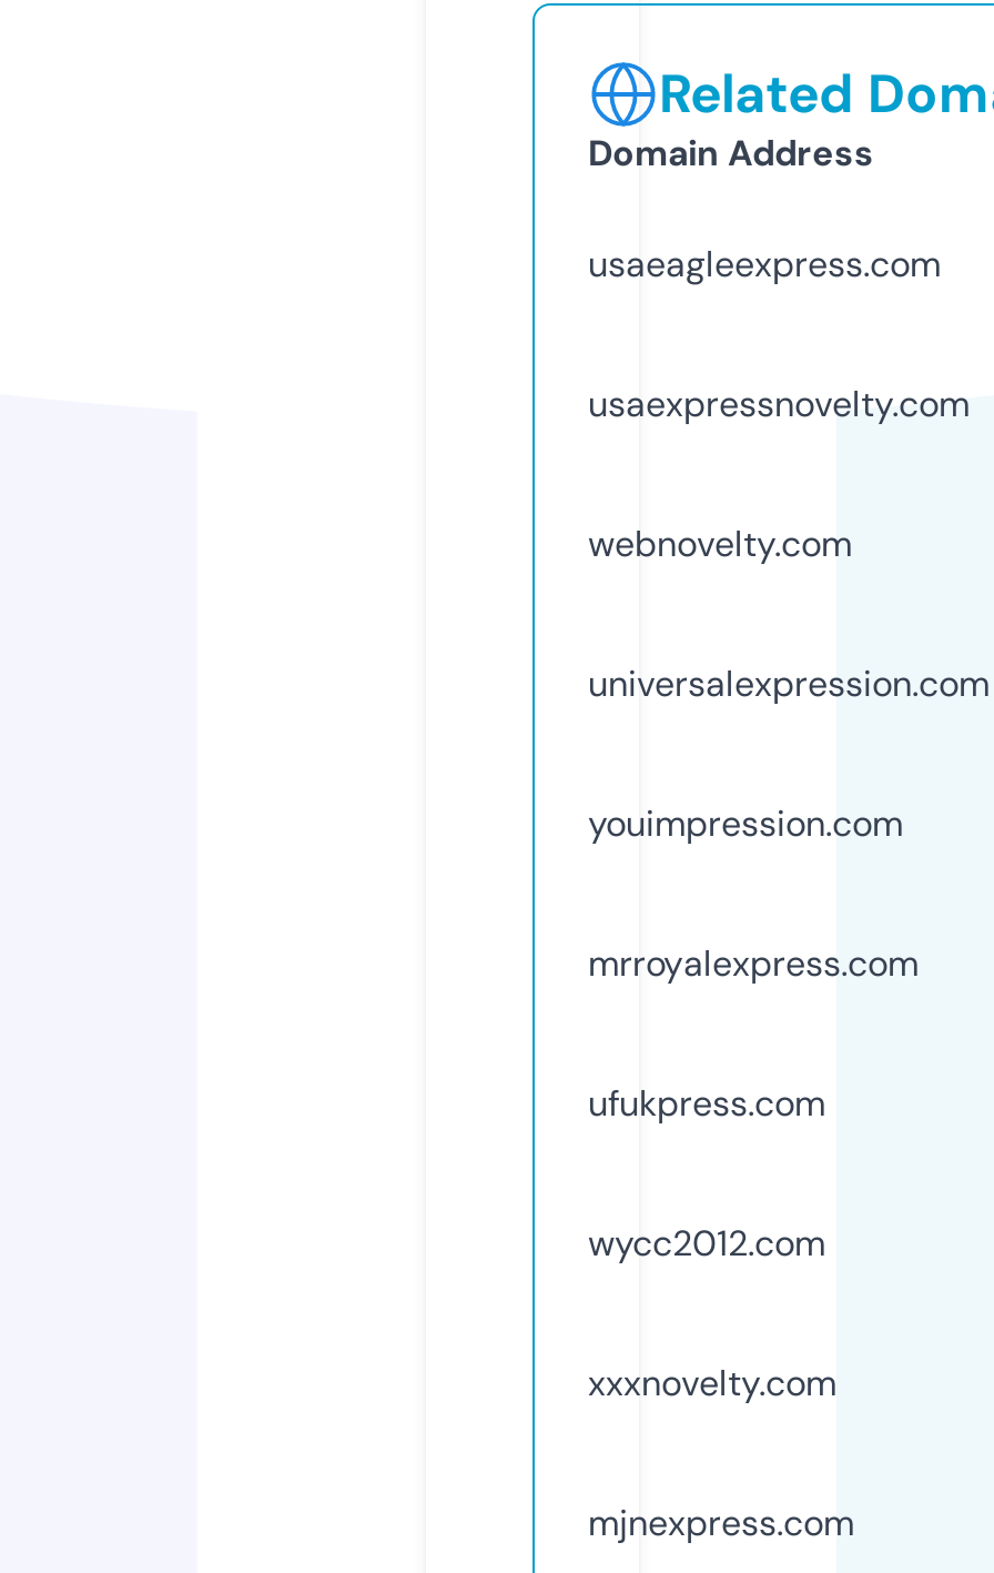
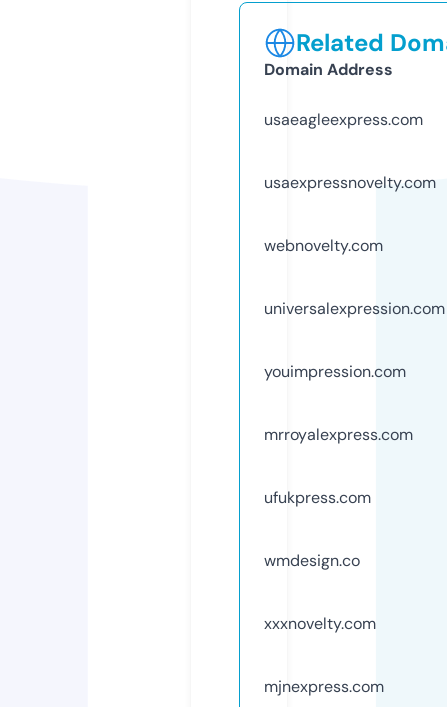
- wycc2012.com
+ wmdesign.co
